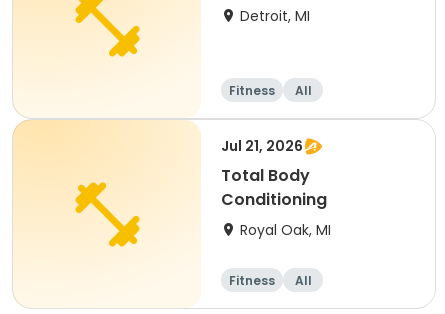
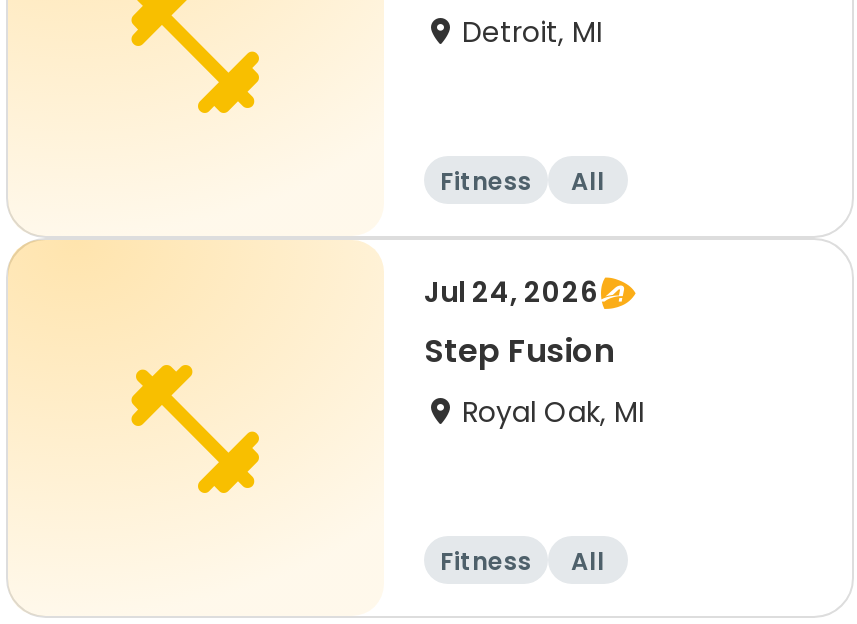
- Jul 21, 2026
- Total Body
- Conditioning
+ Jul 24, 2026
+ Step Fusion

moved up: Royal Oak, MI
